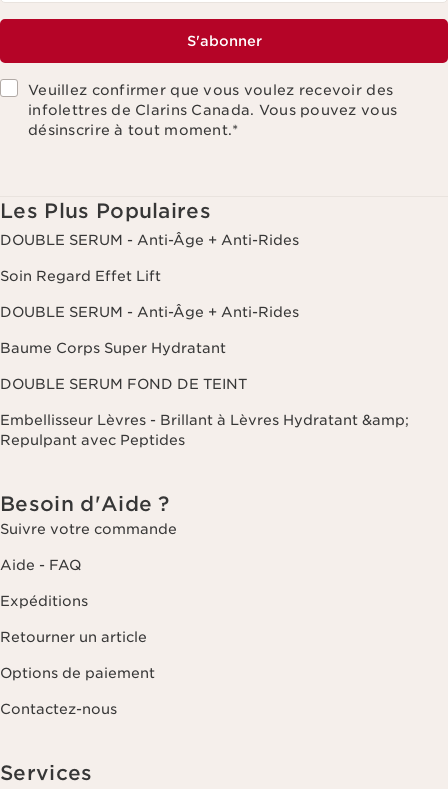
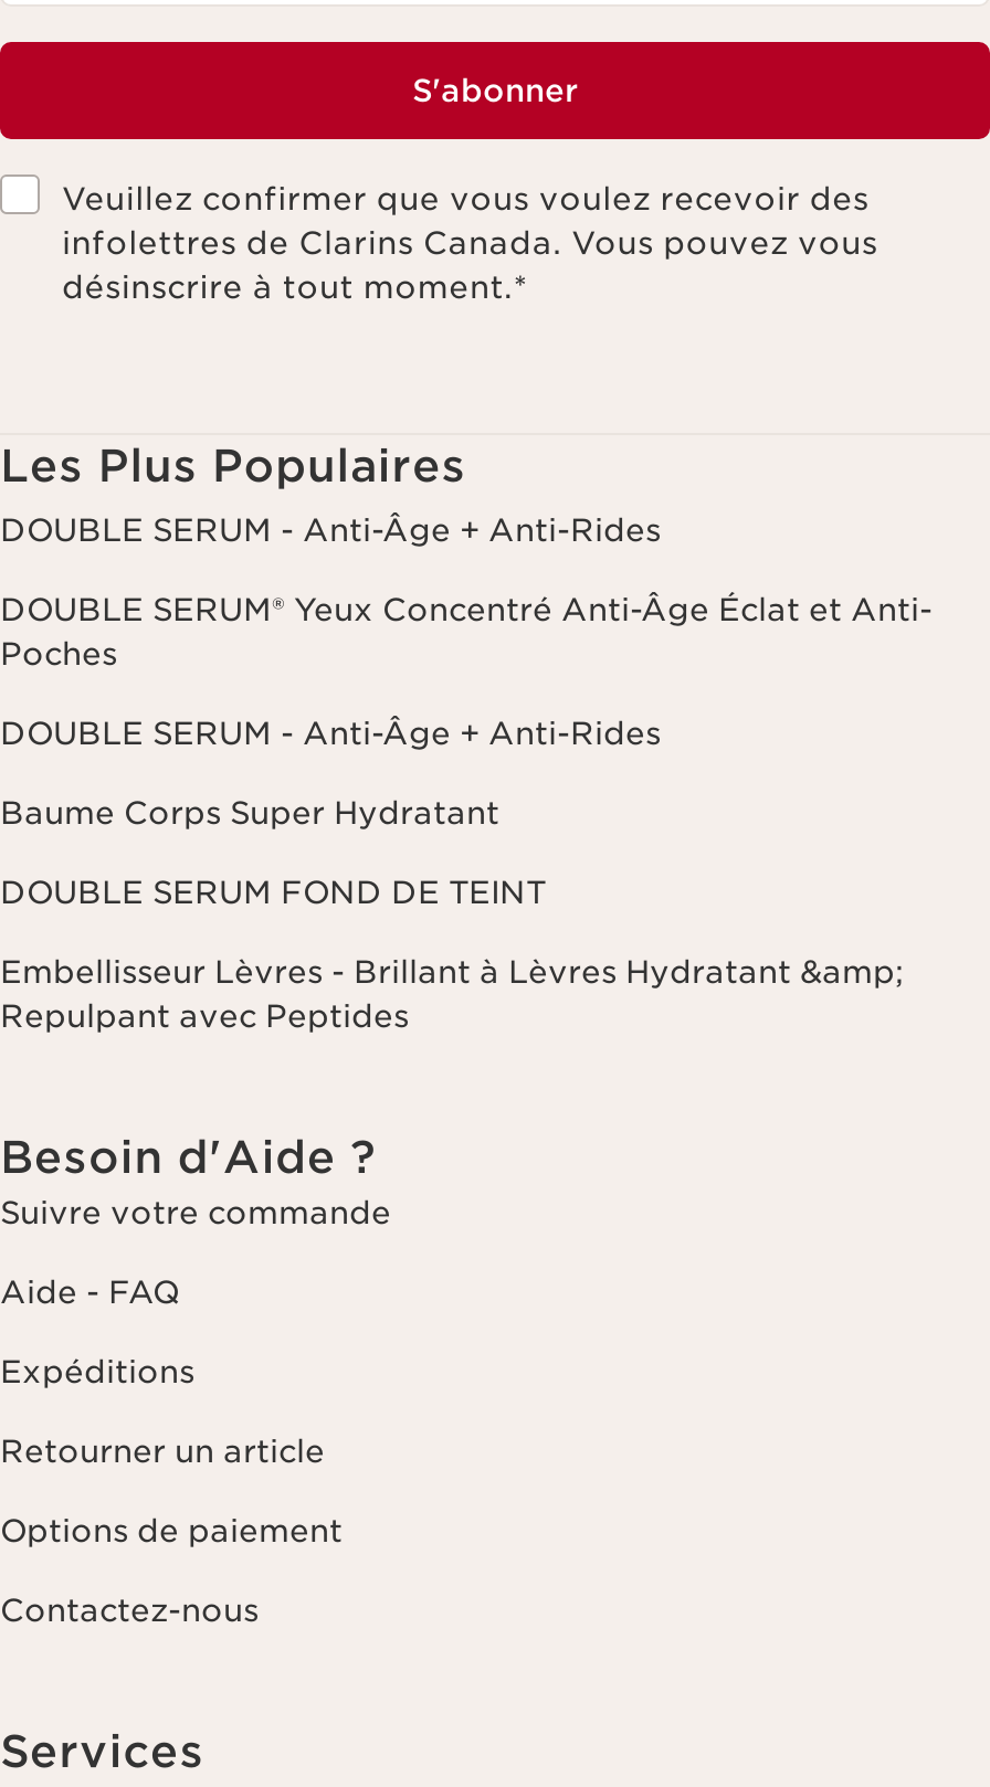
- Soin Regard Effet Lift
+ DOUBLE SERUM® Yeux Concentré Anti-Âge Éclat et Anti-
+ Poches
